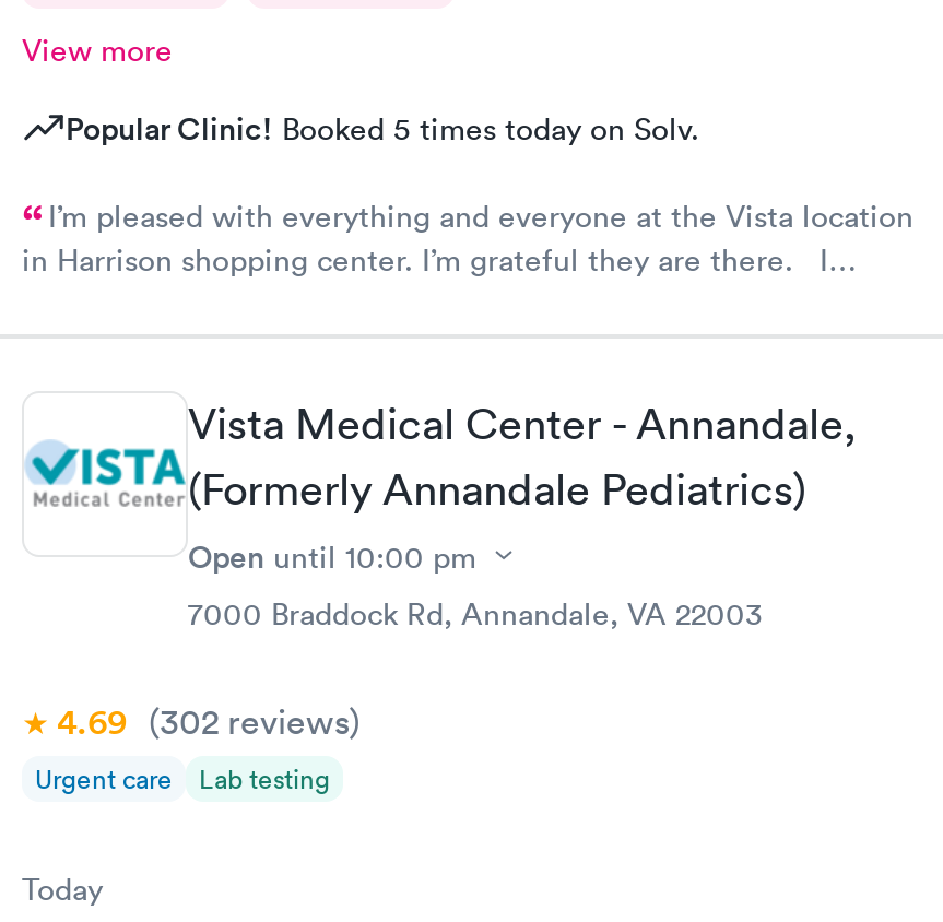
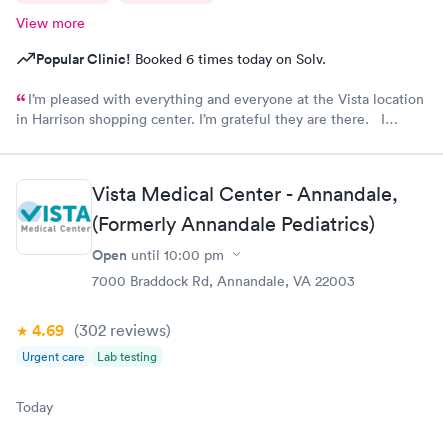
- Popular Clinic! Booked 5 times today on Solv.
+ Popular Clinic! Booked 6 times today on Solv.
